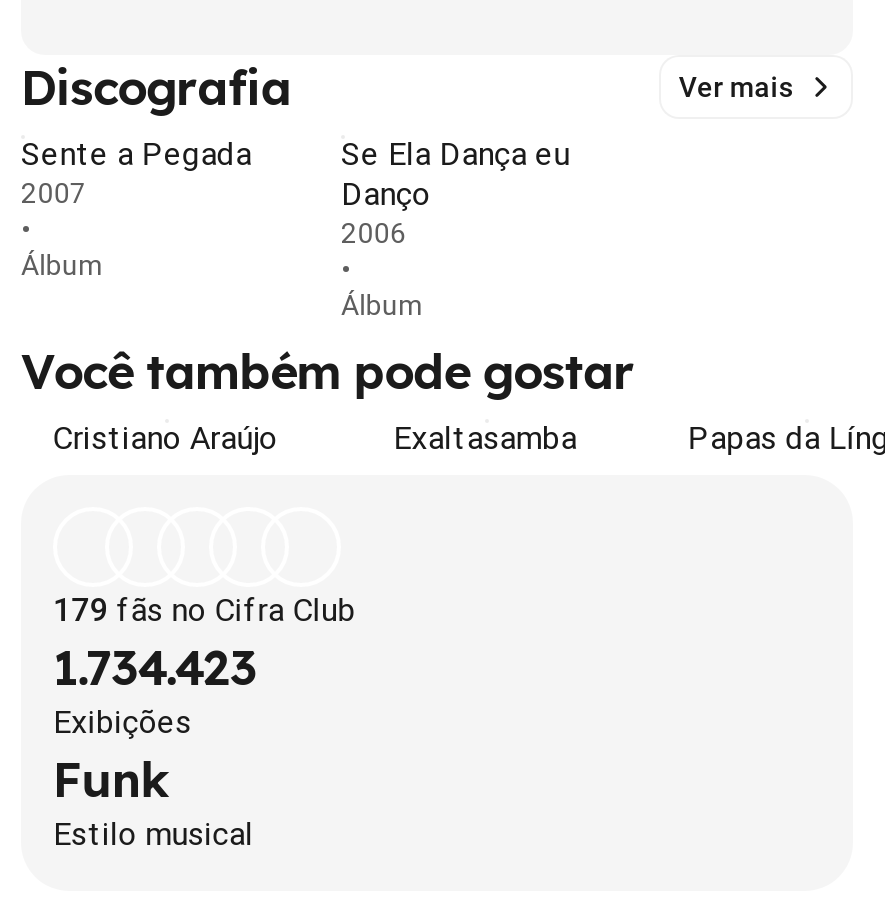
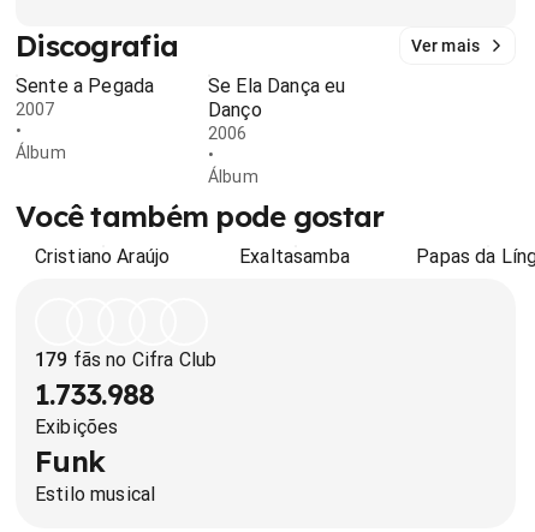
- 1.734.423
+ 1.733.988
